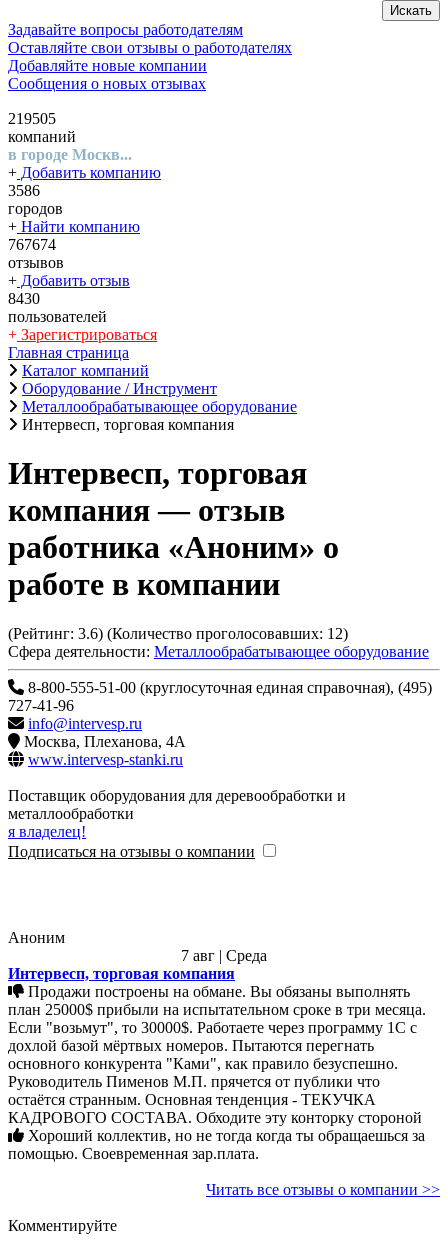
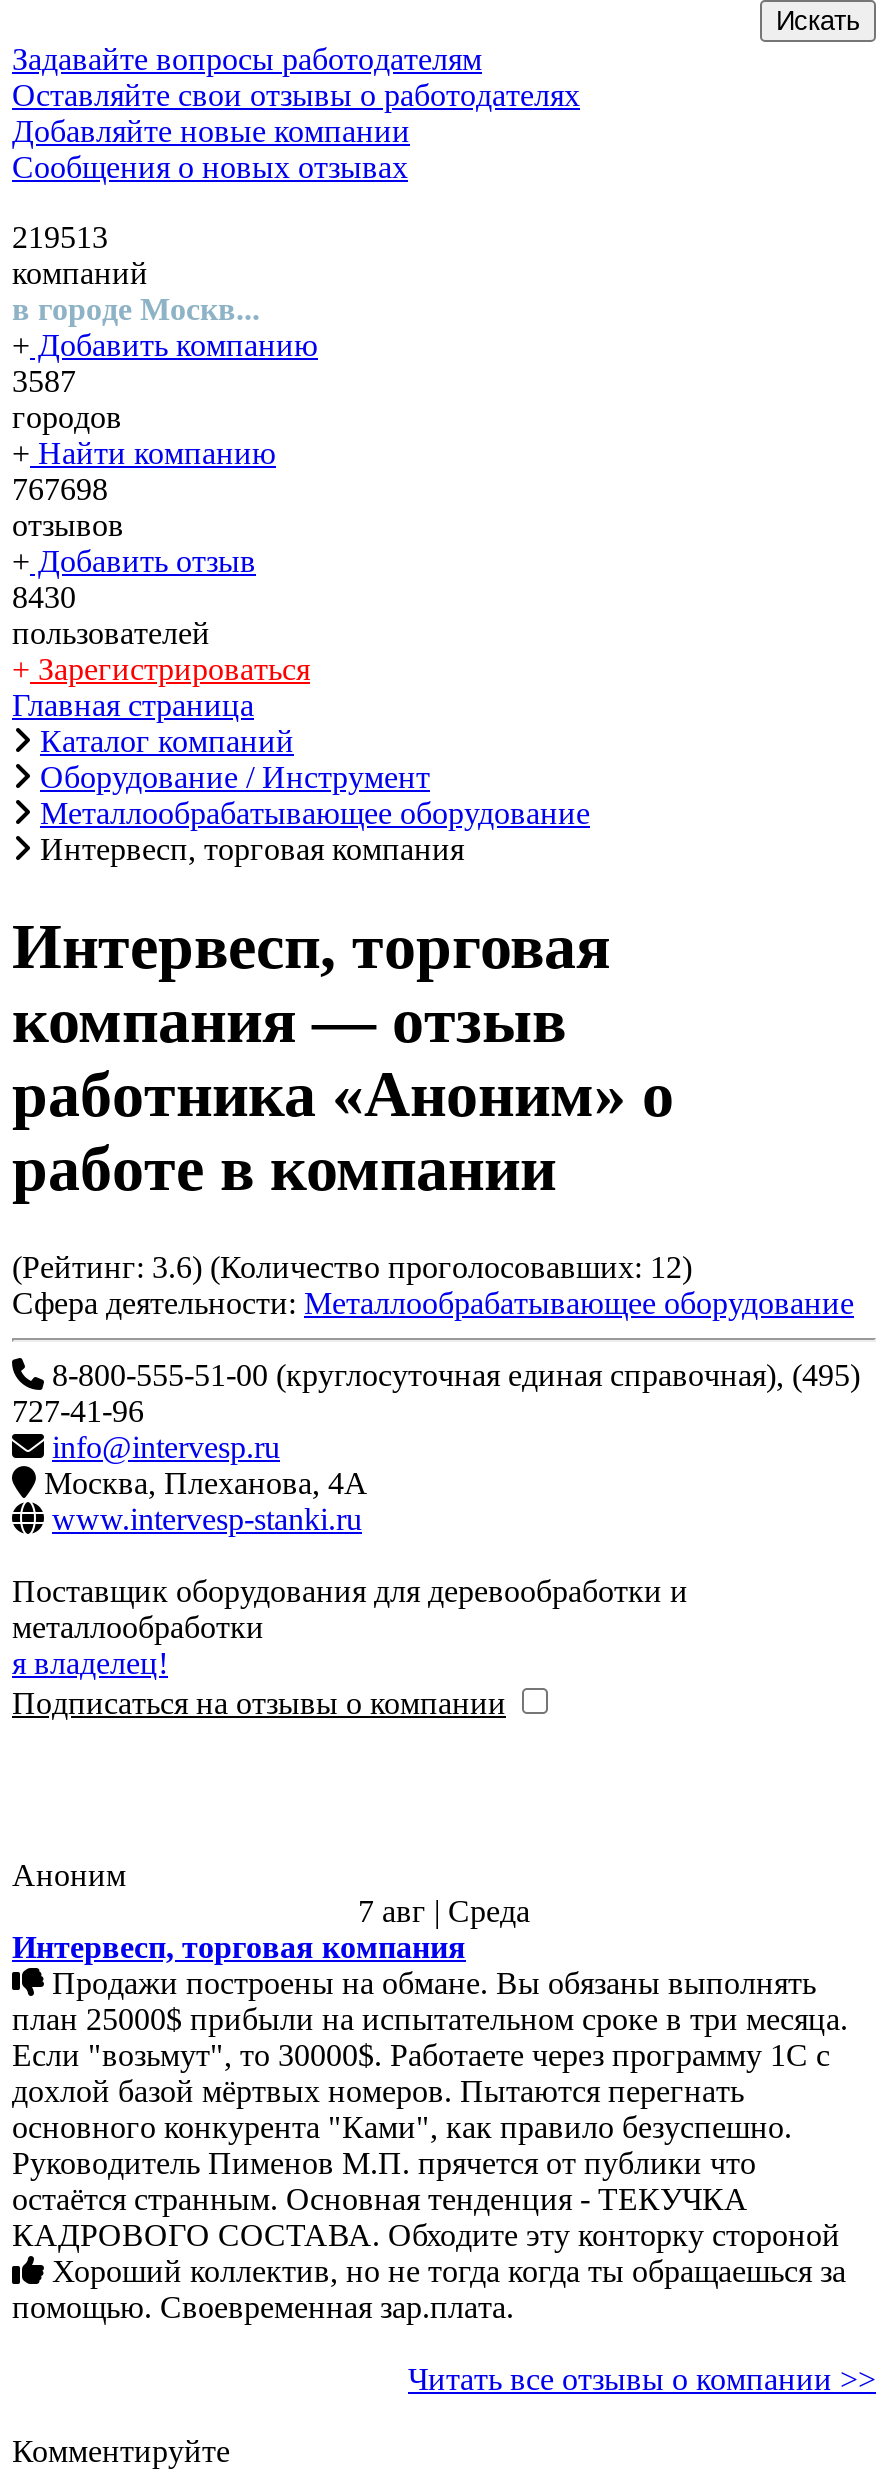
- 219505
+ 219513

- 3586
+ 3587

- 767674
+ 767698
